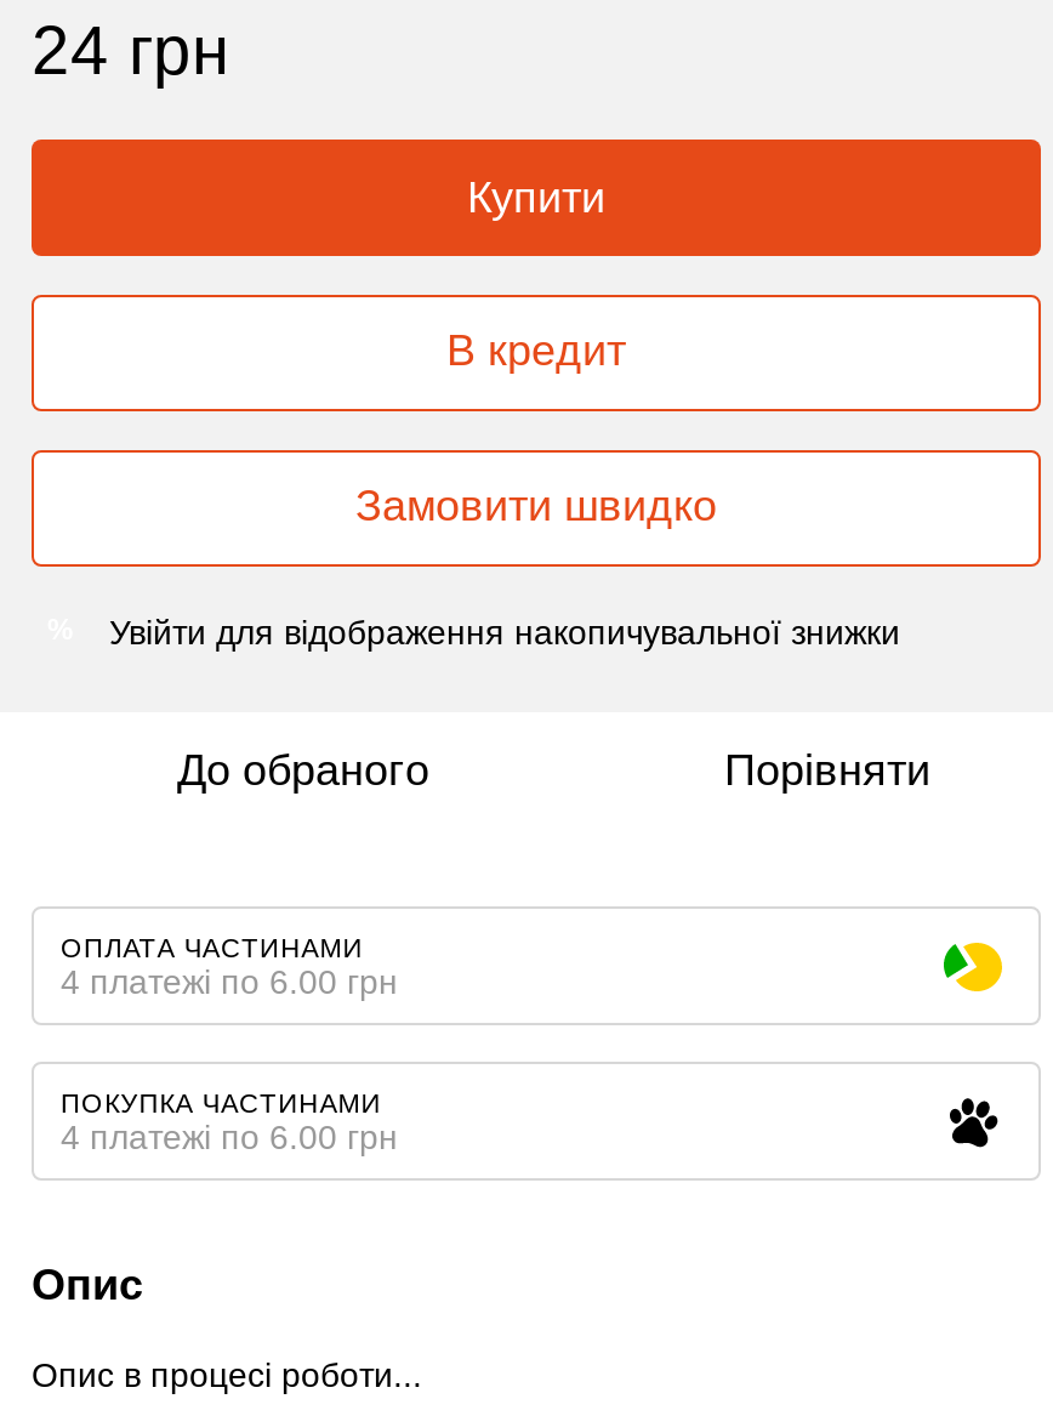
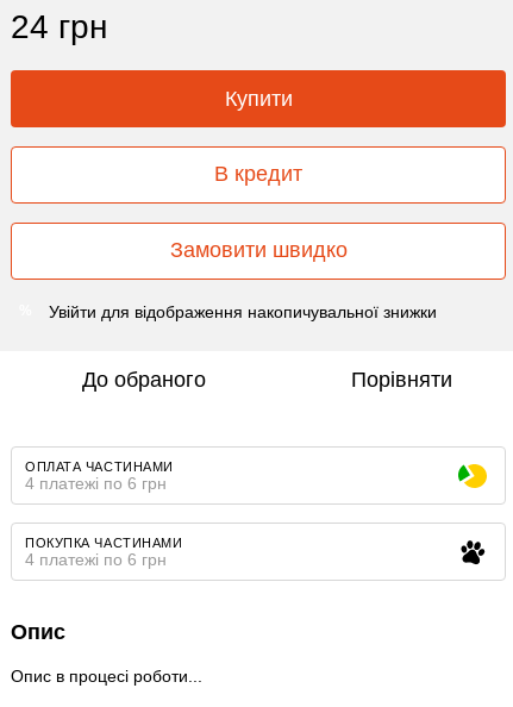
- 4 платежі по 6.00 грн
+ 4 платежі по 6 грн

- 4 платежі по 6.00 грн
+ 4 платежі по 6 грн
